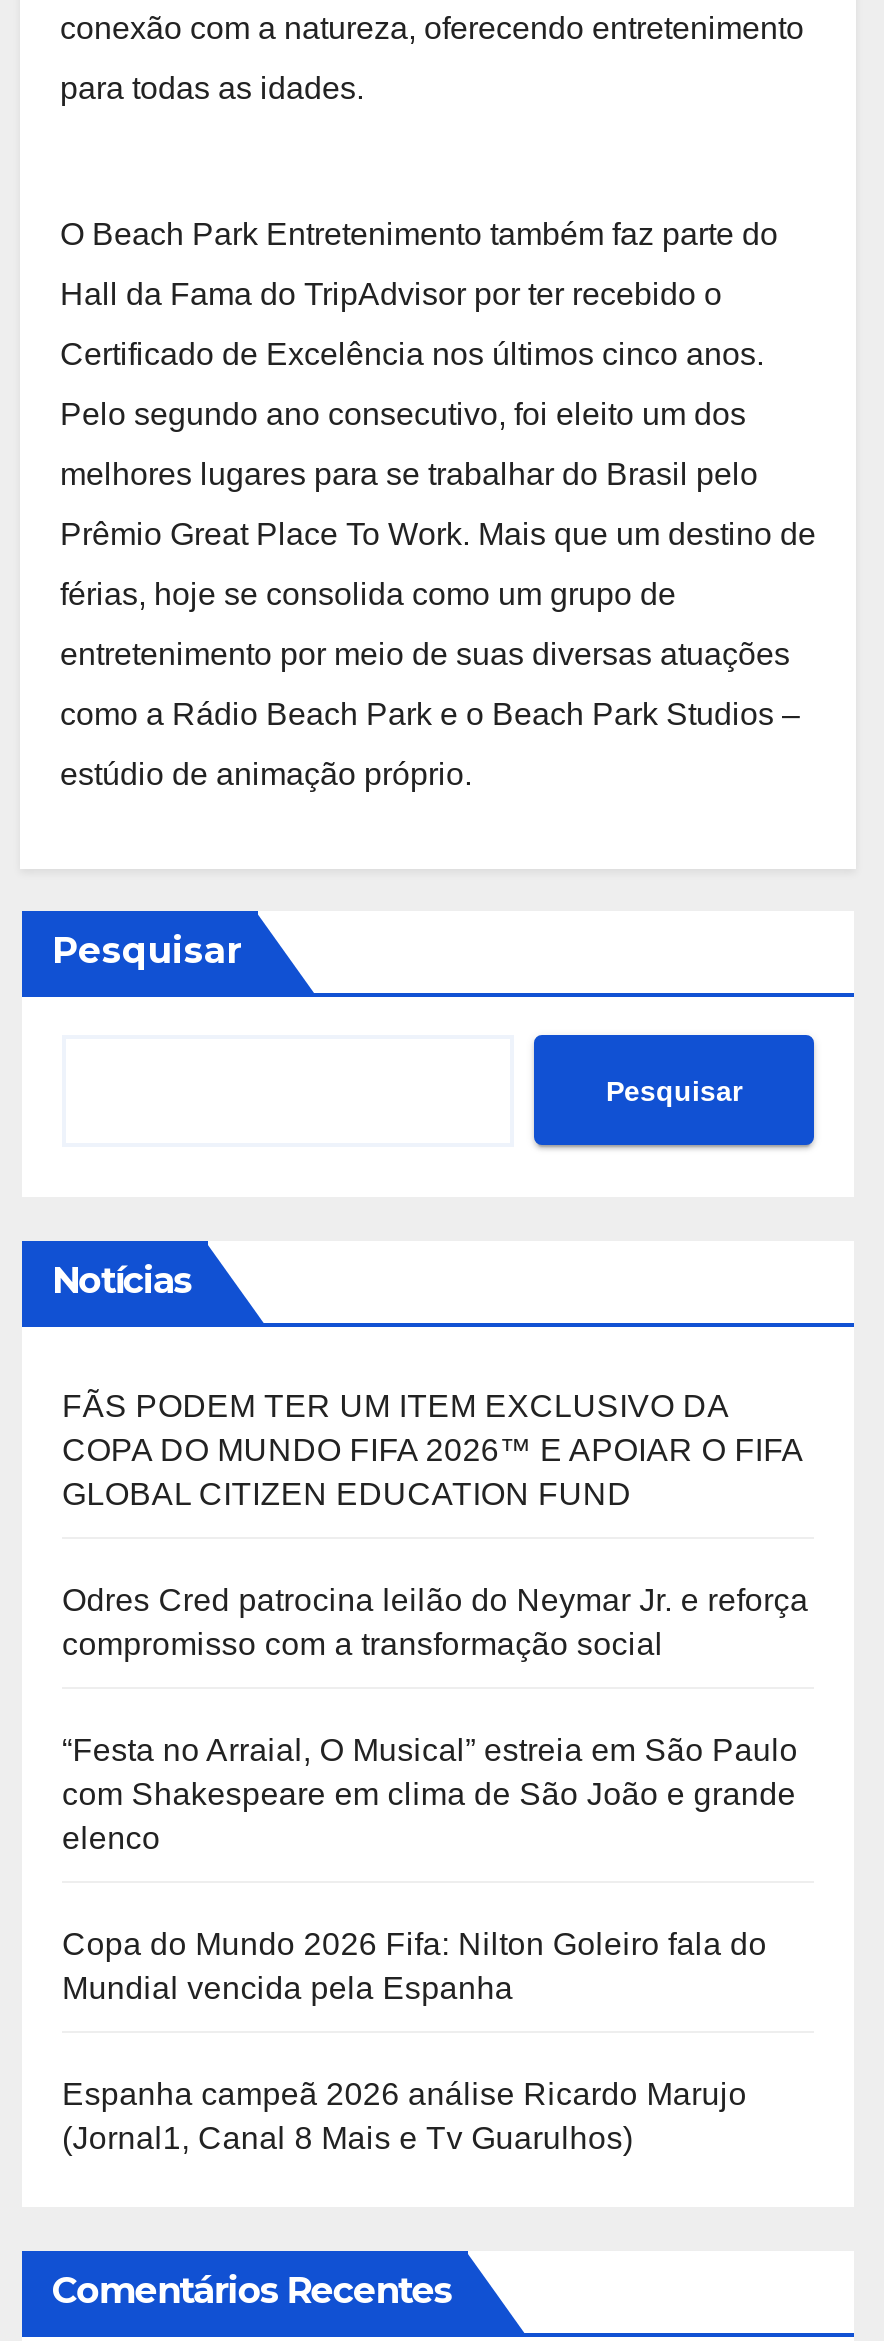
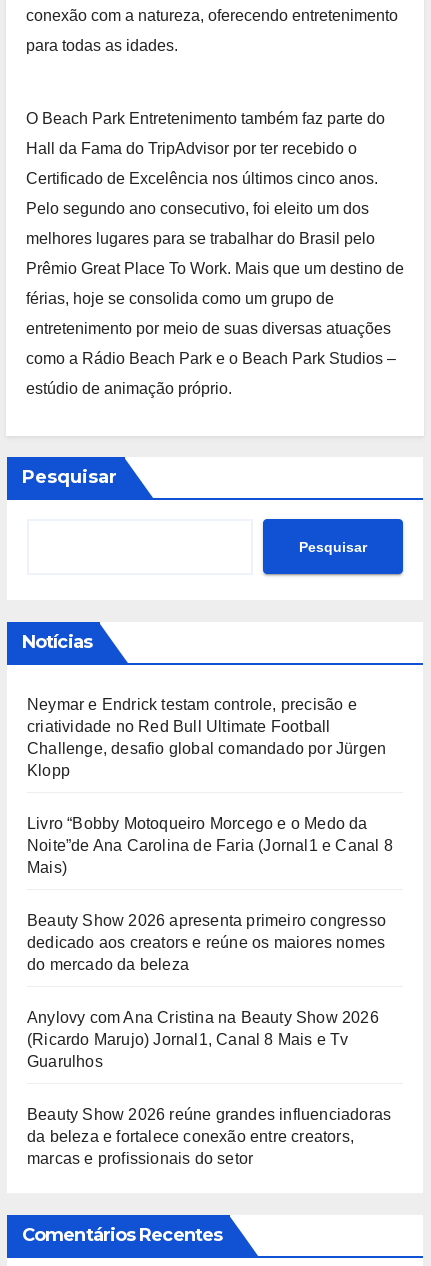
- FÃS PODEM TER UM ITEM EXCLUSIVO DA
- COPA DO MUNDO FIFA 2026™ E APOIAR O FIFA
- GLOBAL CITIZEN EDUCATION FUND
+ Neymar e Endrick testam controle, precisão e
+ criatividade no Red Bull Ultimate Football
+ Challenge, desafio global comandado por Jürgen
+ Klopp

- Odres Cred patrocina leilão do Neymar Jr. e reforça
- compromisso com a transformação social
+ Livro “Bobby Motoqueiro Morcego e o Medo da
+ Noite”de Ana Carolina de Faria (Jornal1 e Canal 8
+ Mais)

- “Festa no Arraial, O Musical” estreia em São Paulo
- com Shakespeare em clima de São João e grande
- elenco
+ Beauty Show 2026 apresenta primeiro congresso
+ dedicado aos creators e reúne os maiores nomes
+ do mercado da beleza

- Copa do Mundo 2026 Fifa: Nilton Goleiro fala do
- Mundial vencida pela Espanha
+ Anylovy com Ana Cristina na Beauty Show 2026
+ (Ricardo Marujo) Jornal1, Canal 8 Mais e Tv
+ Guarulhos

- Espanha campeã 2026 análise Ricardo Marujo
- (Jornal1, Canal 8 Mais e Tv Guarulhos)
+ Beauty Show 2026 reúne grandes influenciadoras
+ da beleza e fortalece conexão entre creators,
+ marcas e profissionais do setor
